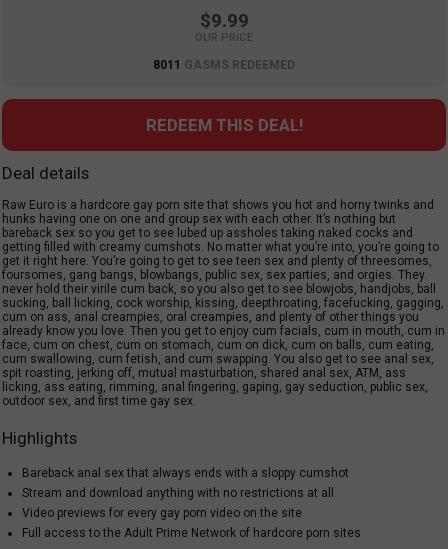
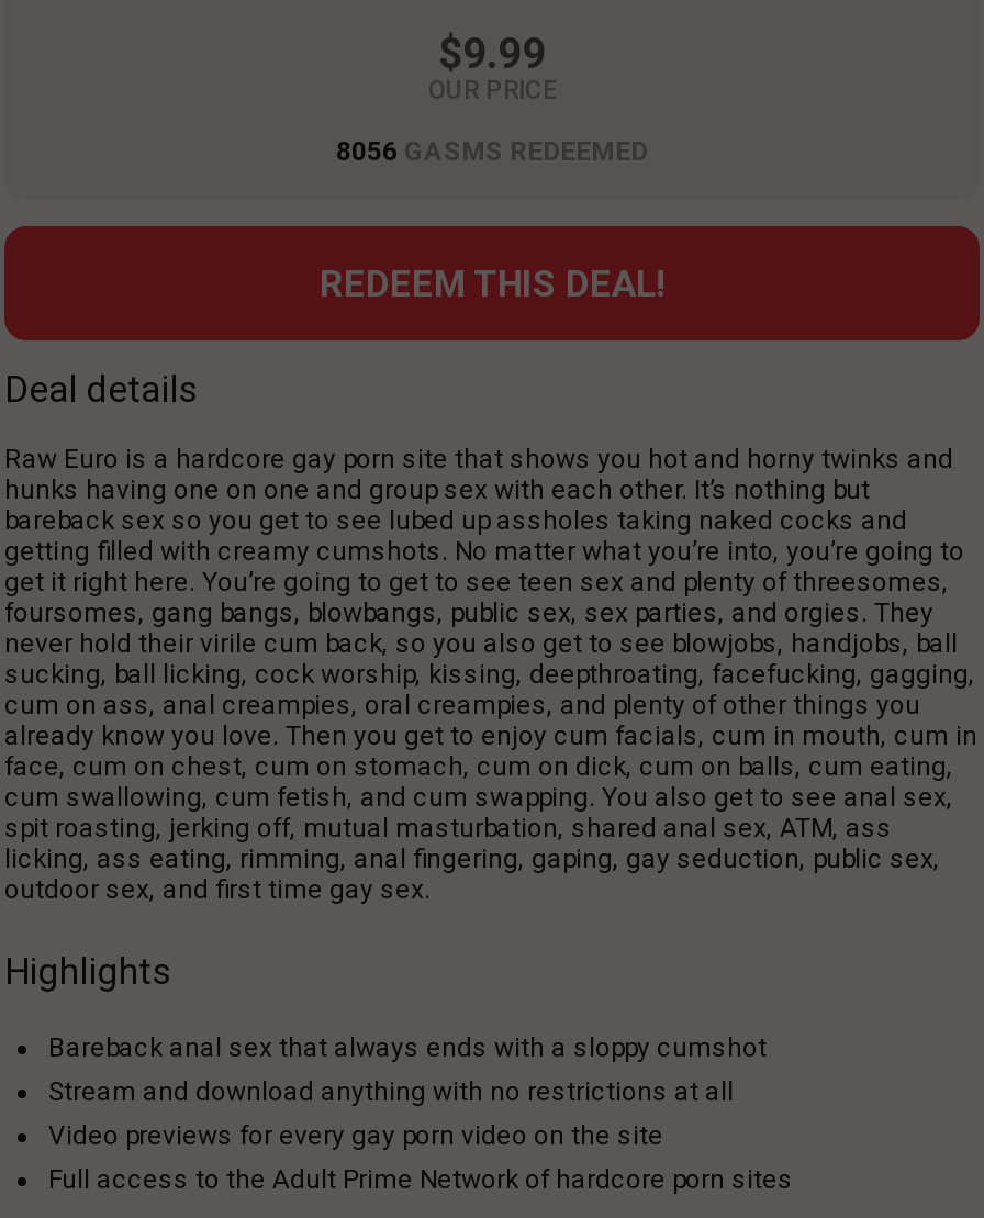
- 8011 GASMS REDEEMED
+ 8056 GASMS REDEEMED
